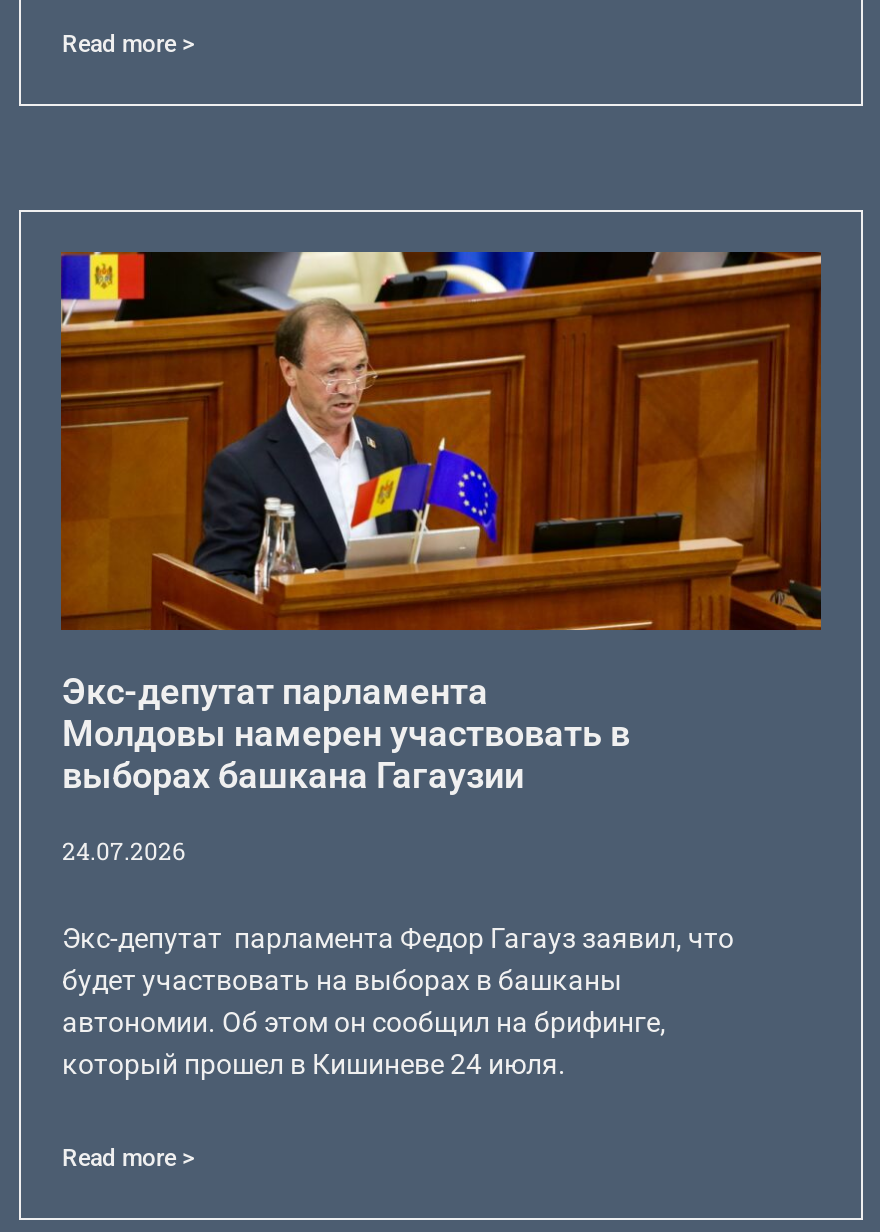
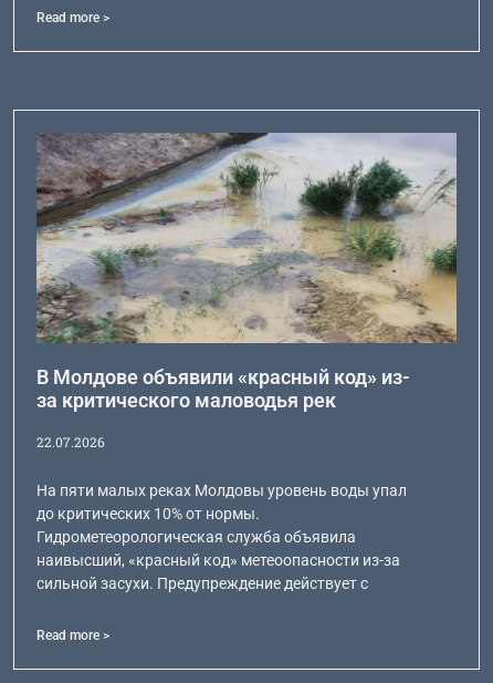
- [image]
- Экс-депутат парламента
- Молдовы намерен участвовать в
- выборах башкана Гагаузии
+ [image]
+ В Молдове объявили «красный код» из-
+ за критического маловодья рек

- 24.07.2026
+ 22.07.2026

- Экс-депутат парламента Федор Гагауз заявил, что
- будет участвовать на выборах в башканы
- автономии. Об этом он сообщил на брифинге,
- который прошел в Кишиневе 24 июля.
+ На пяти малых реках Молдовы уровень воды упал
+ до критических 10% от нормы.
+ Гидрометеорологическая служба объявила
+ наивысший, «красный код» метеоопасности из-за
+ сильной засухи. Предупреждение действует с
